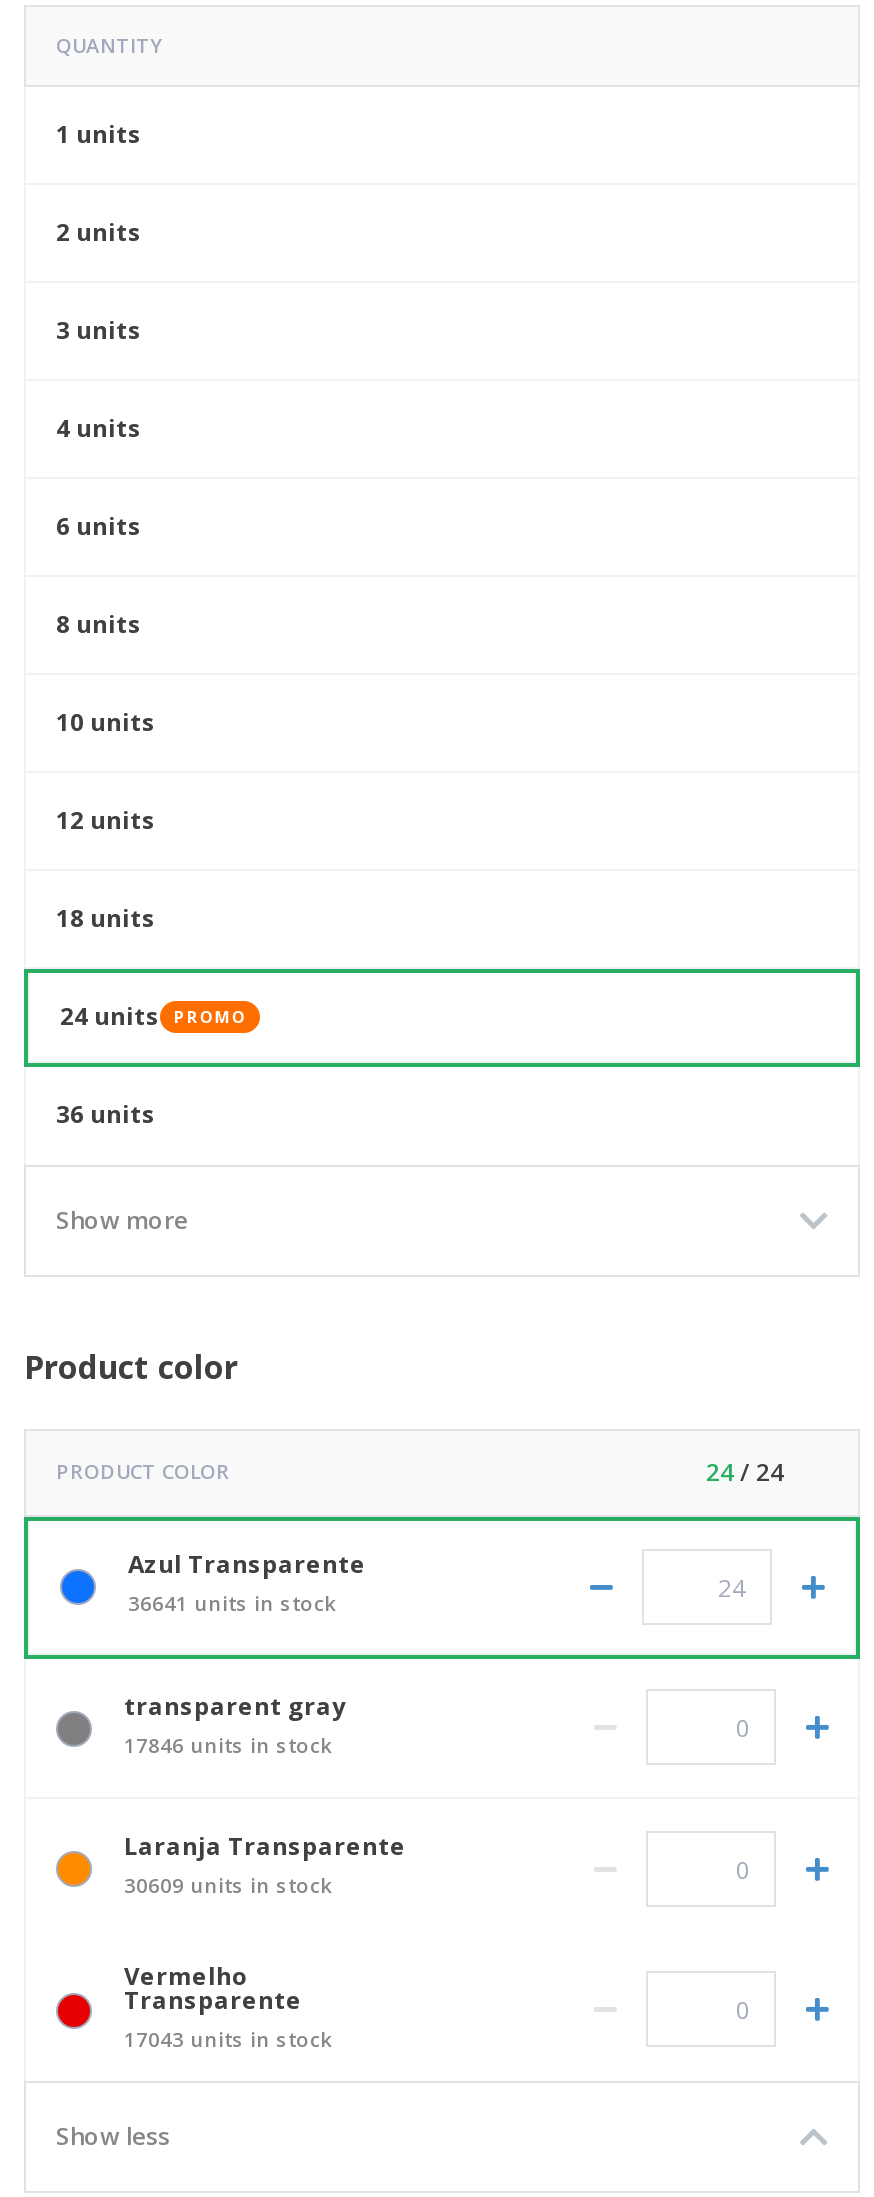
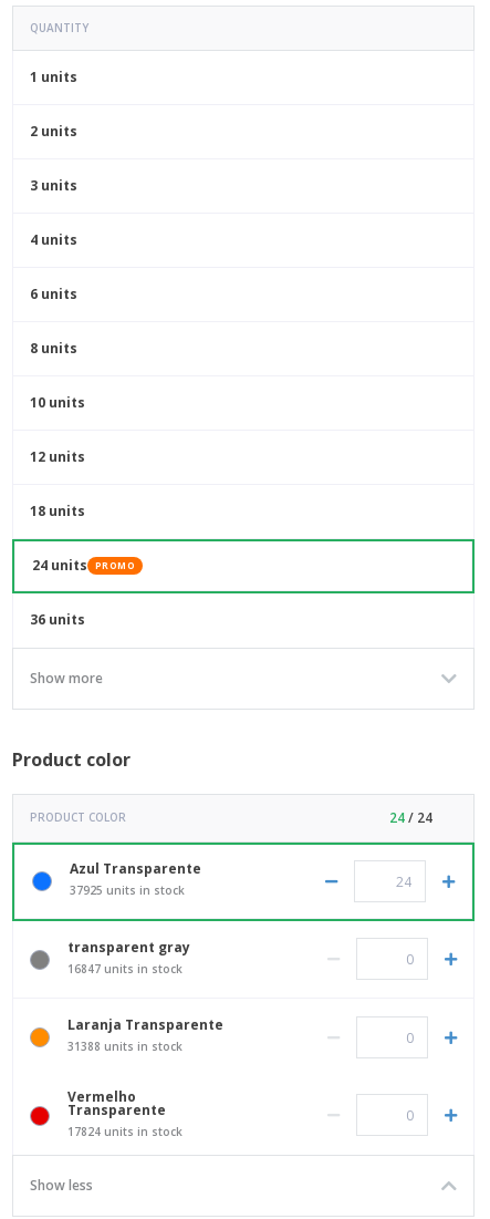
- 36641 units in stock
+ 37925 units in stock

- 17846 units in stock
+ 16847 units in stock

- 30609 units in stock
+ 31388 units in stock

- 17043 units in stock
+ 17824 units in stock
